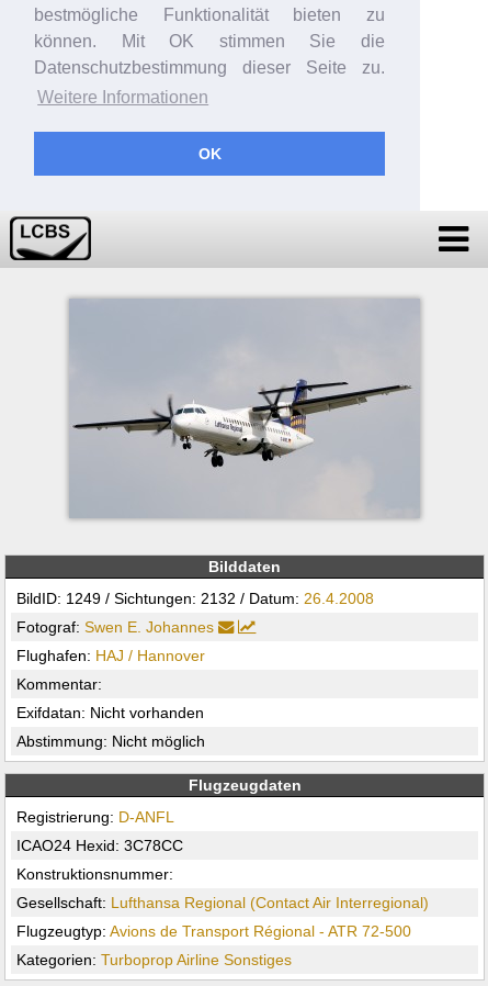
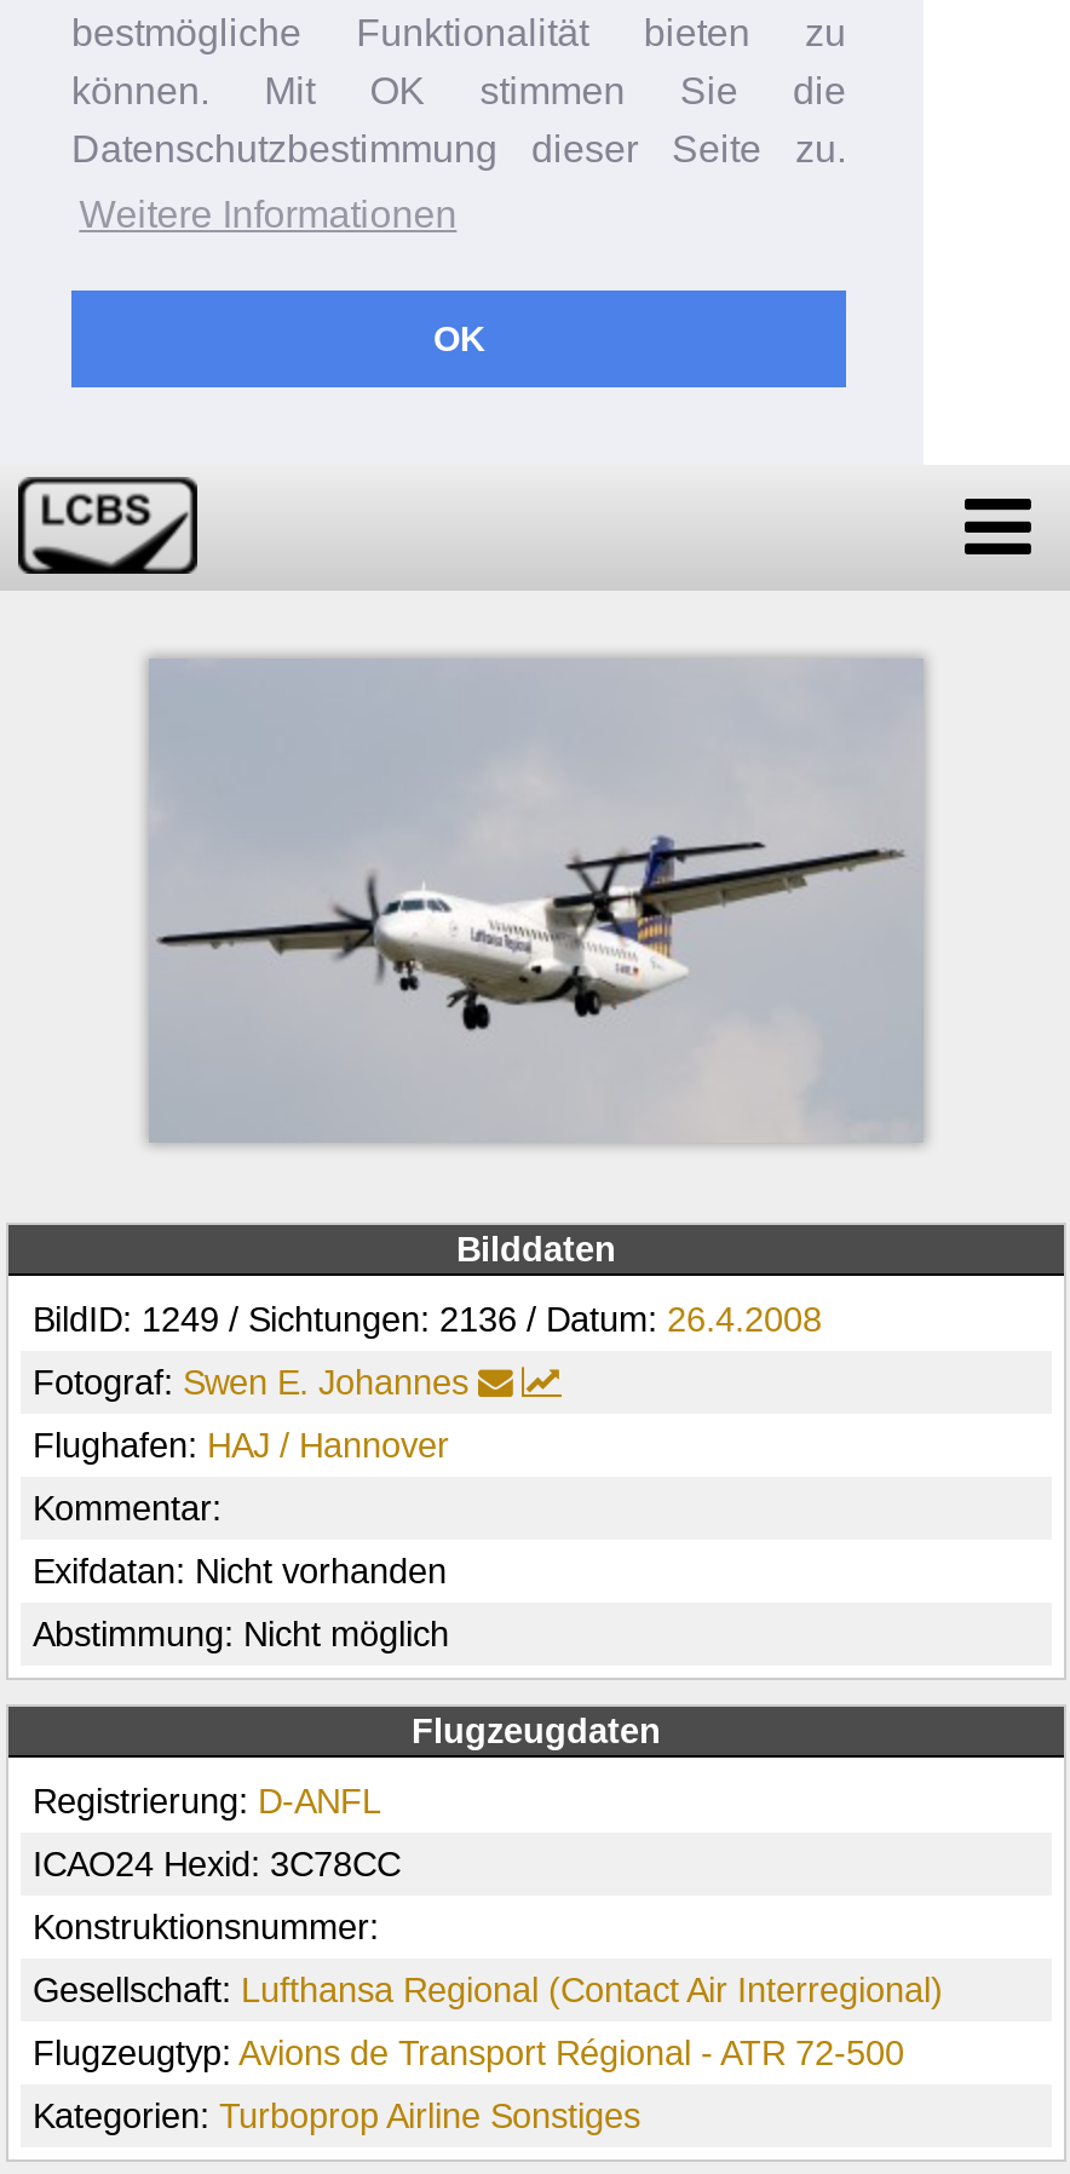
- BildID: 1249 / Sichtungen: 2132 / Datum: 26.4.2008
+ BildID: 1249 / Sichtungen: 2136 / Datum: 26.4.2008
